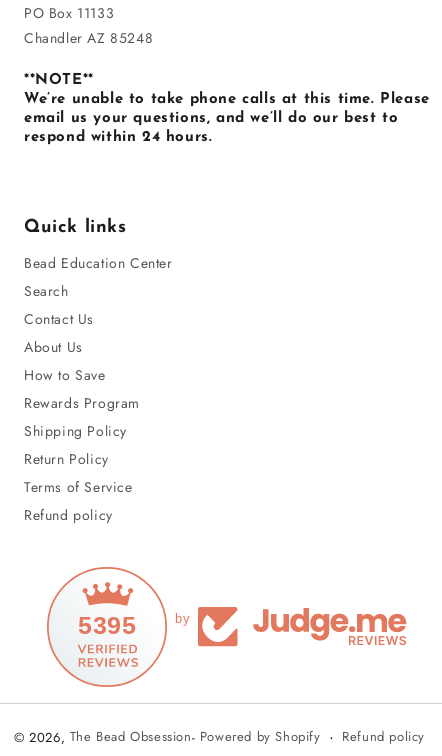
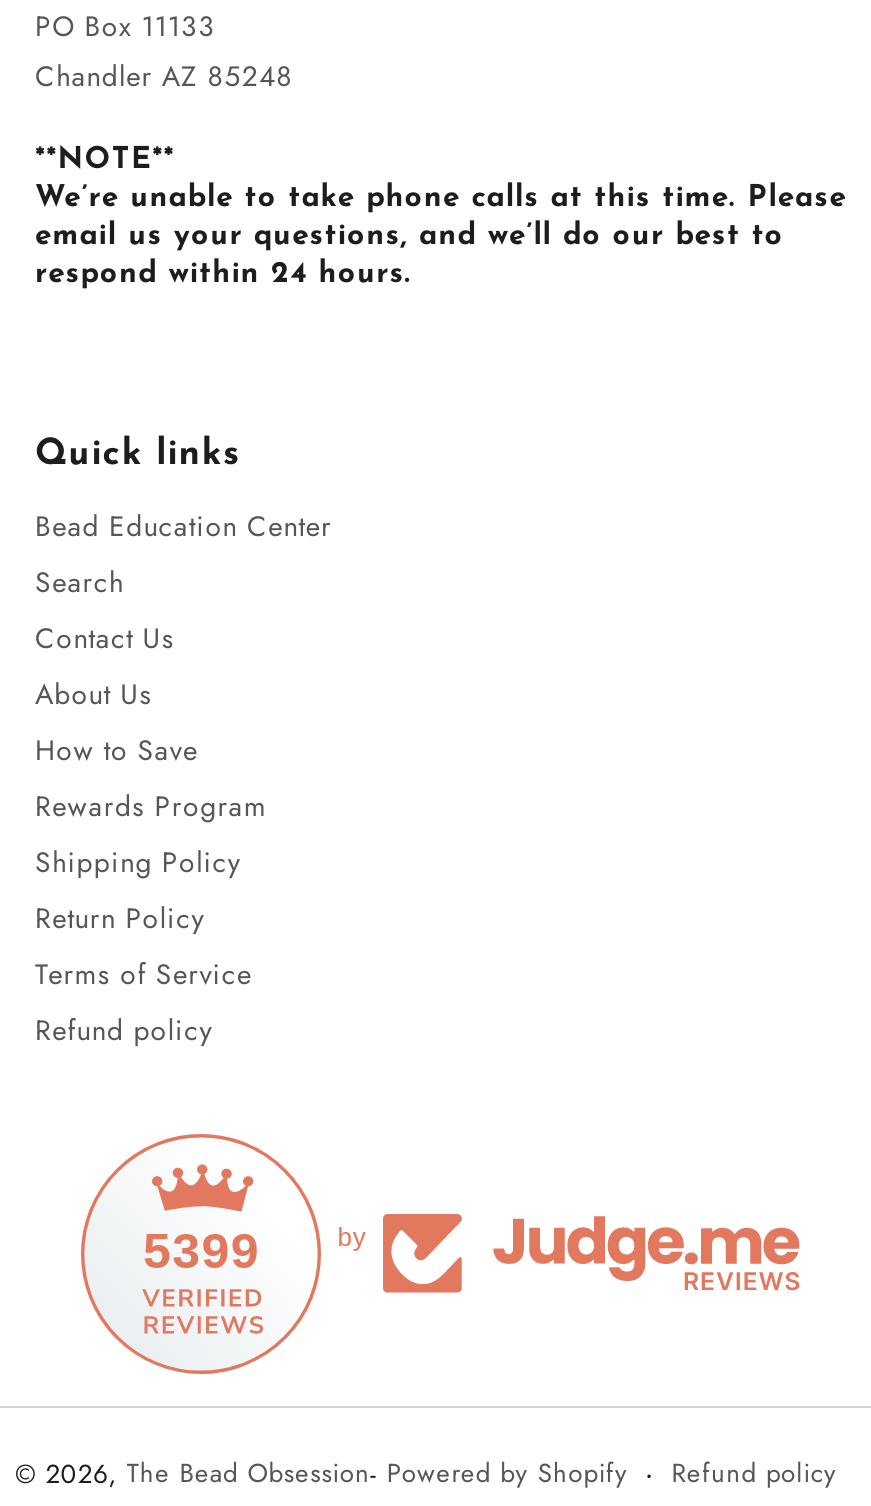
- 5395
+ 5399
